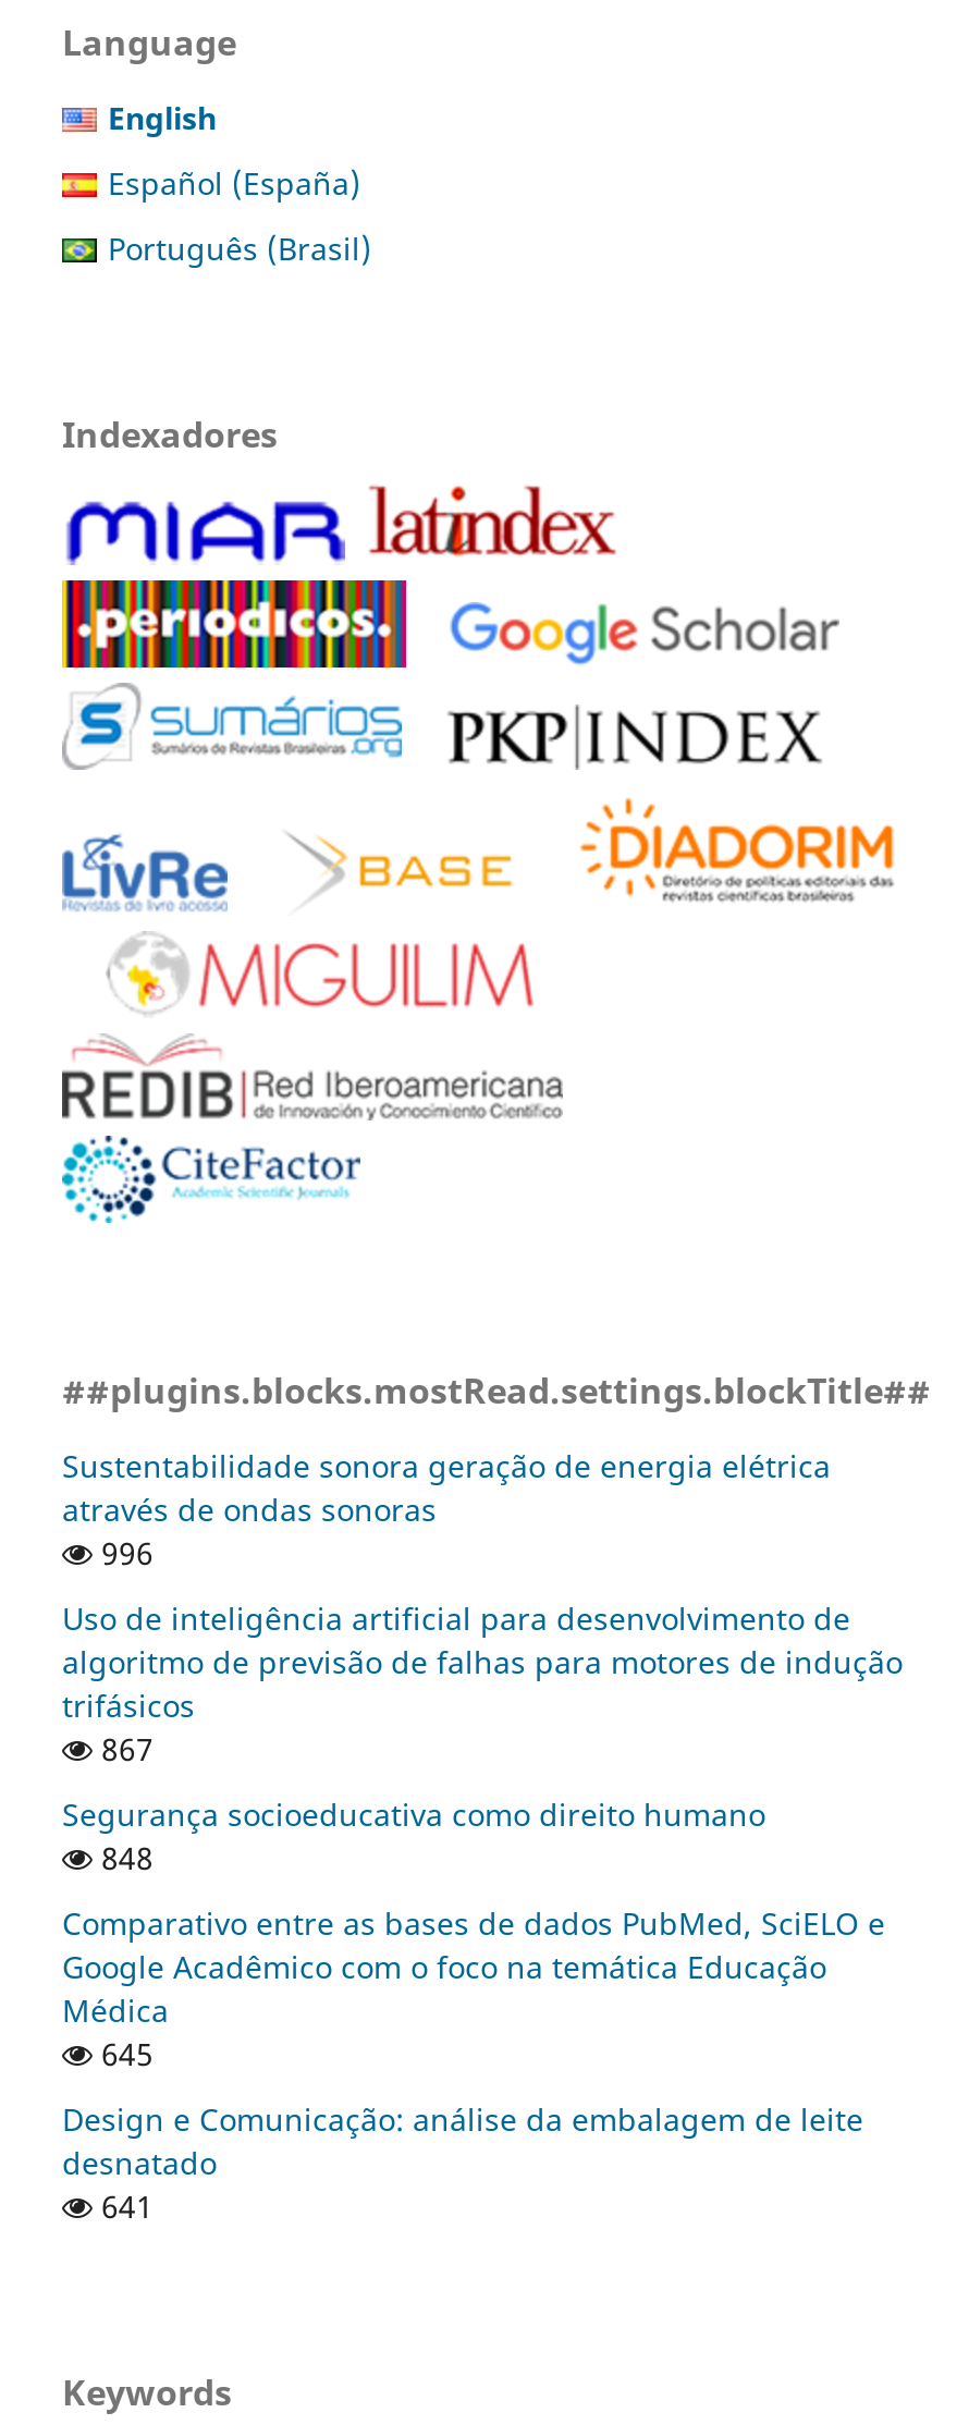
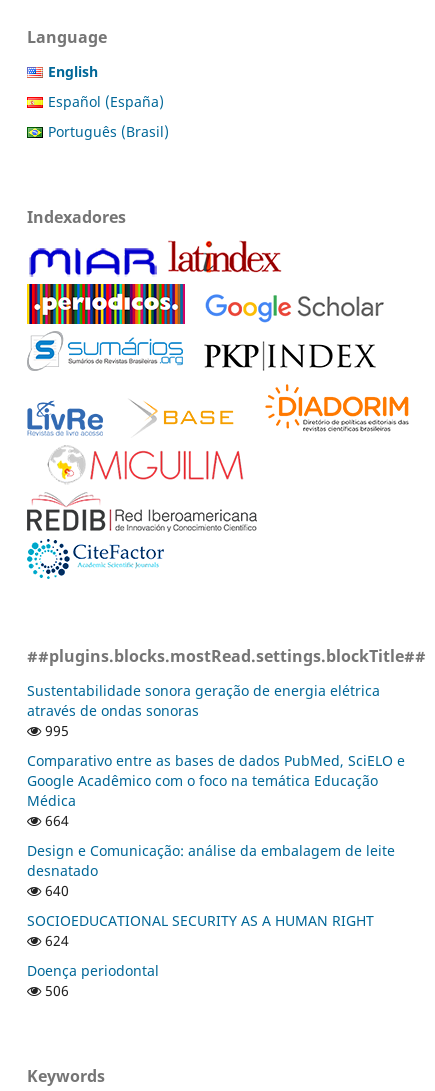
- 996
- Uso de inteligência artificial para desenvolvimento de
- algoritmo de previsão de falhas para motores de indução
- trifásicos
- 867
- Segurança socioeducativa como direito humano
- 848
+ 995

moved up: Comparativo entre as bases de dados PubMed, SciELO e | Google Acadêmico com o foco na temática Educação | Médica

- 645
+ 664

moved up: Design e Comunicação: análise da embalagem de leite | desnatado

- 641
+ 640
+ SOCIOEDUCATIONAL SECURITY AS A HUMAN RIGHT
+ 624
+ Doença periodontal
+ 506
